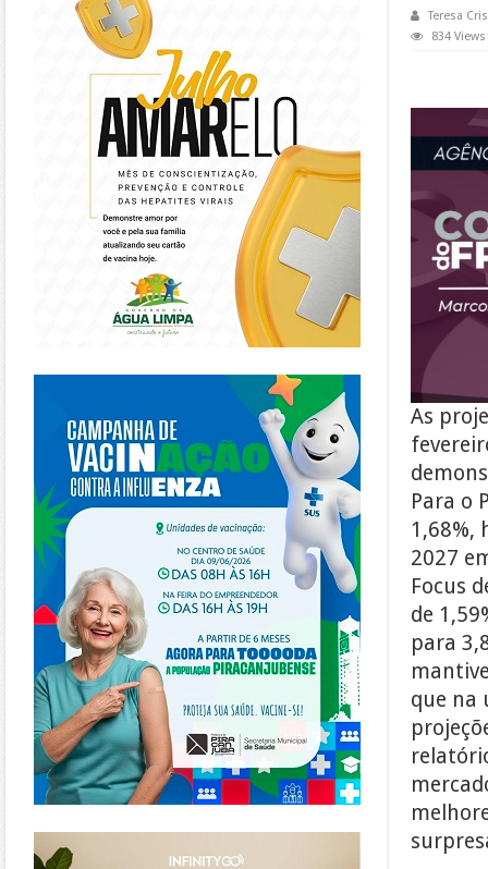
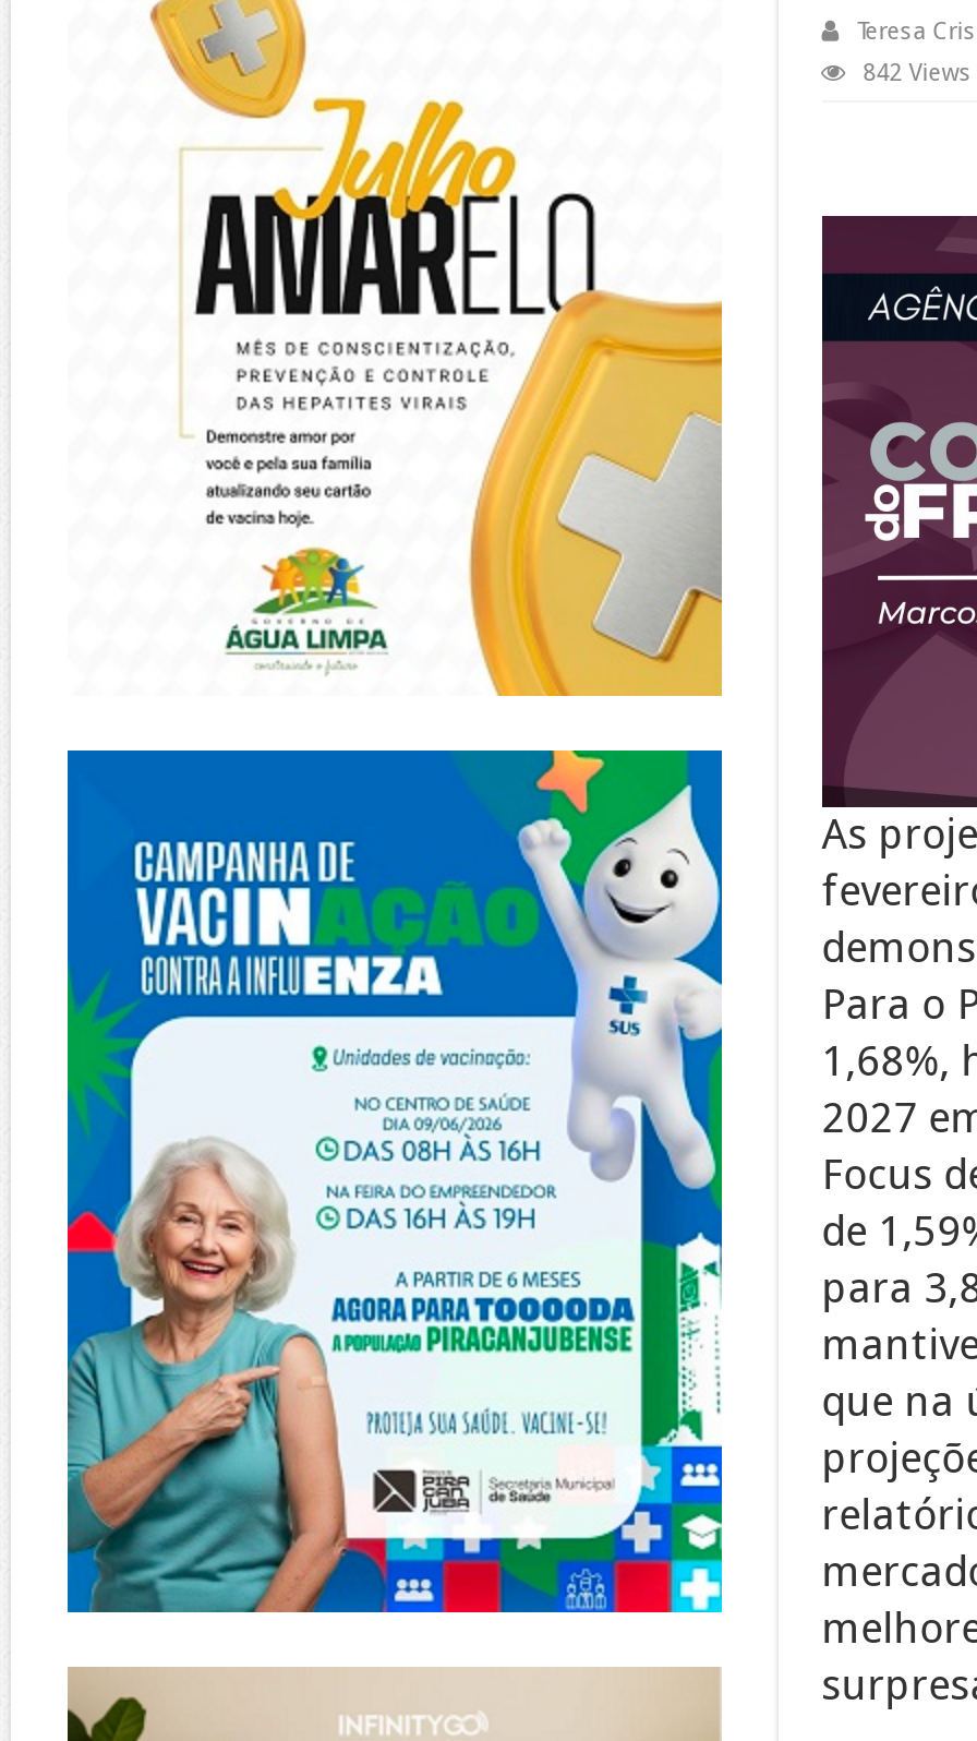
- 834 Views
+ 842 Views
